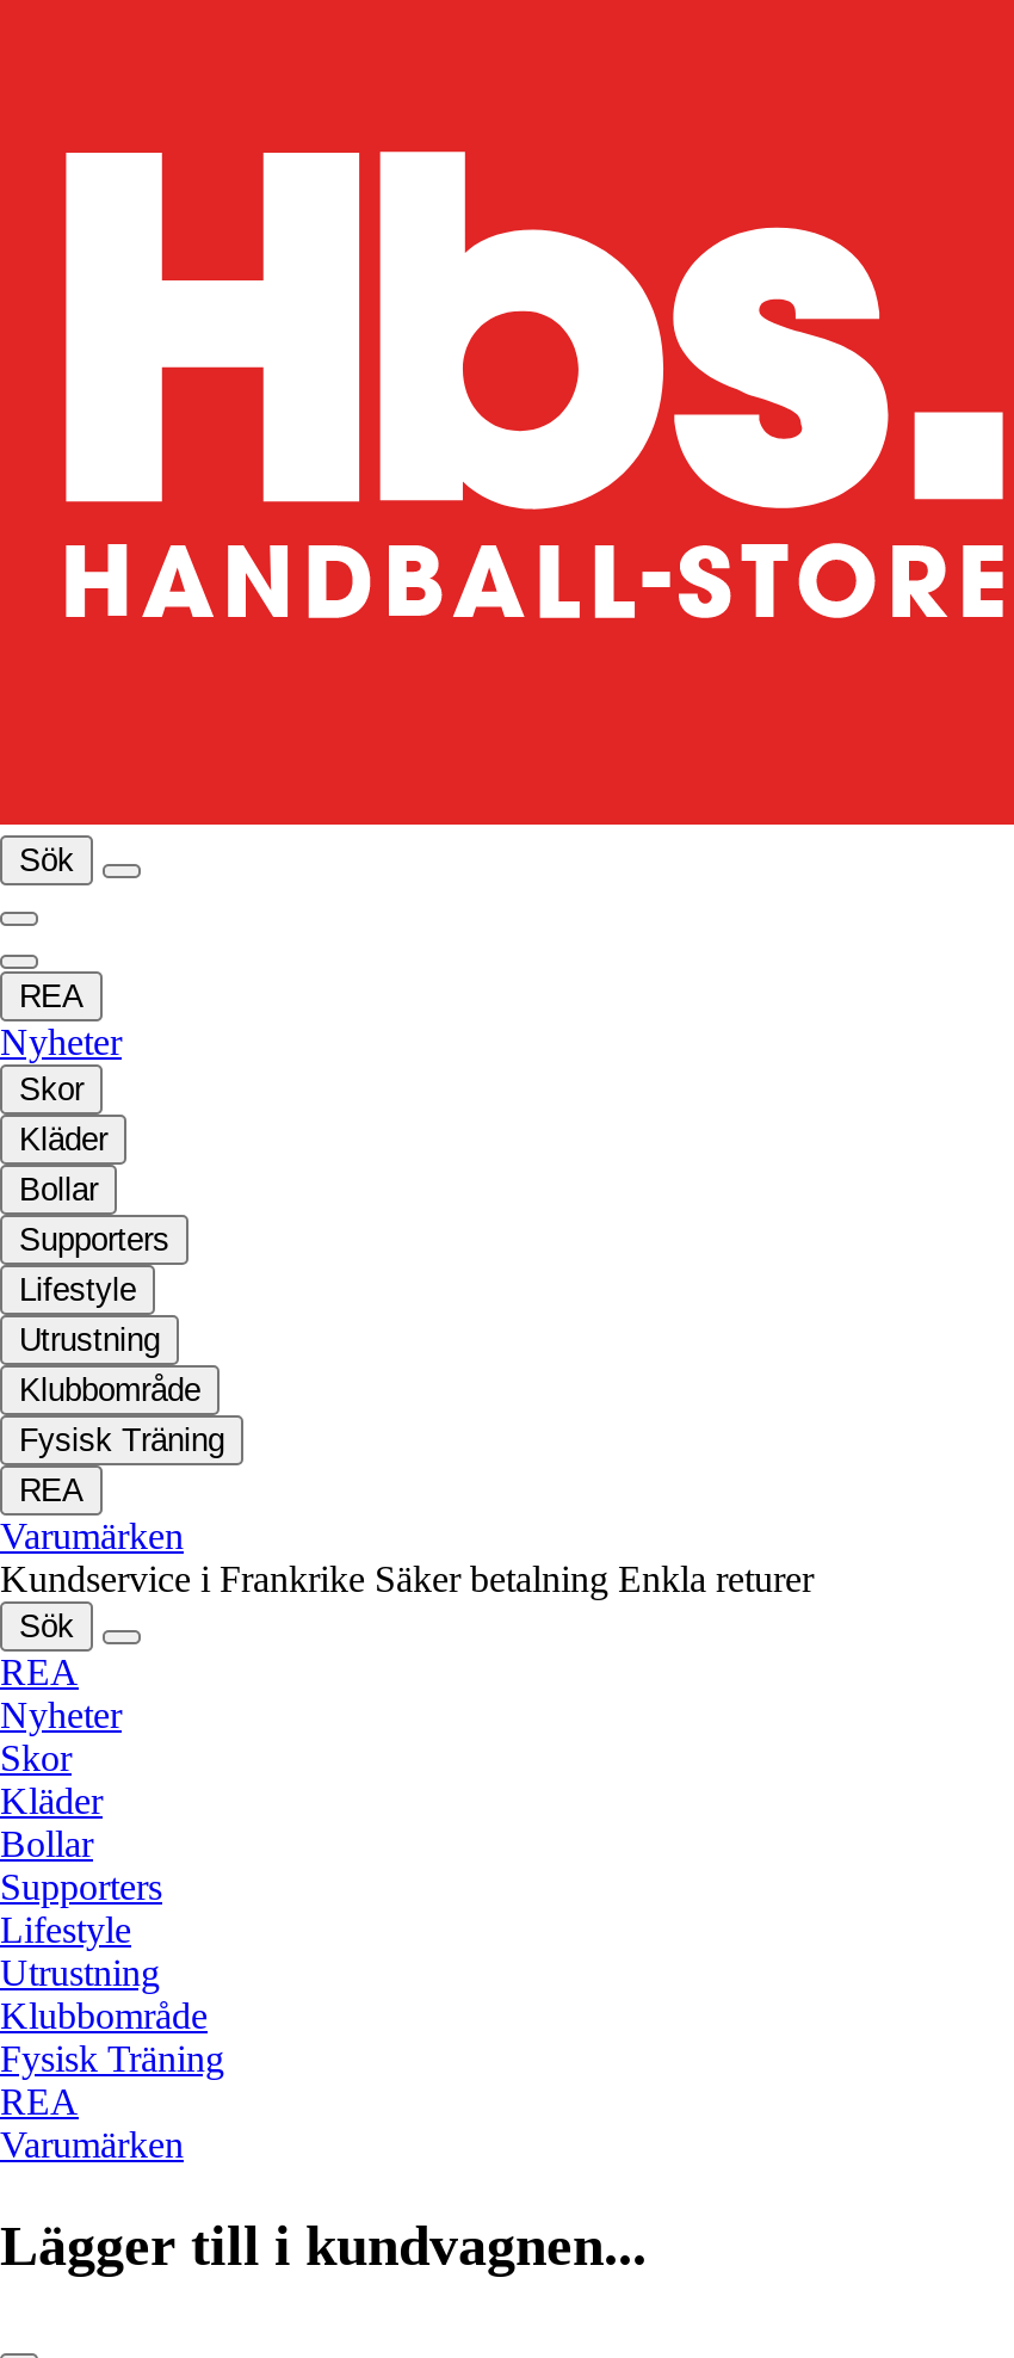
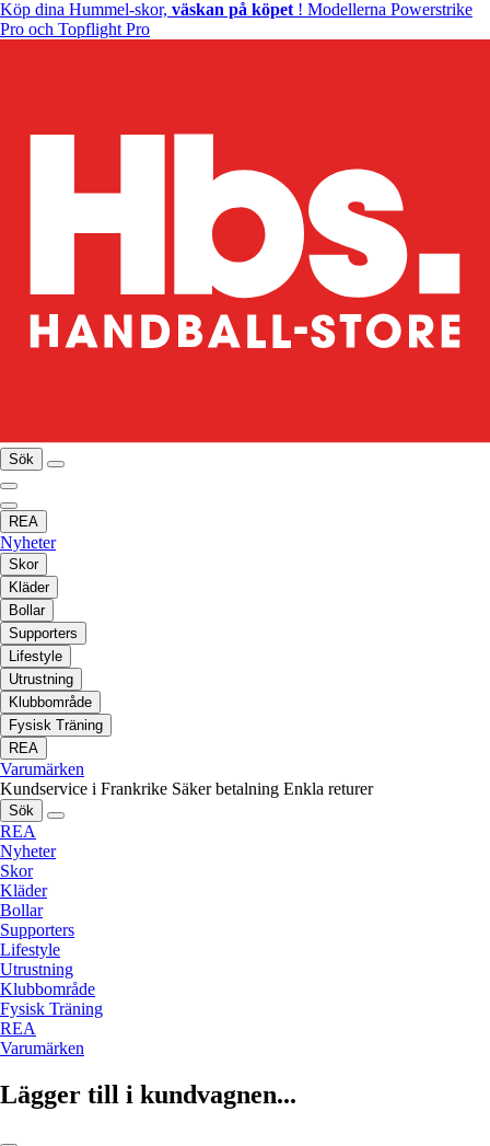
+ Köp dina Hummel-skor, väskan på köpet! Modellerna Powerstrike
+ Pro och Topflight Pro
